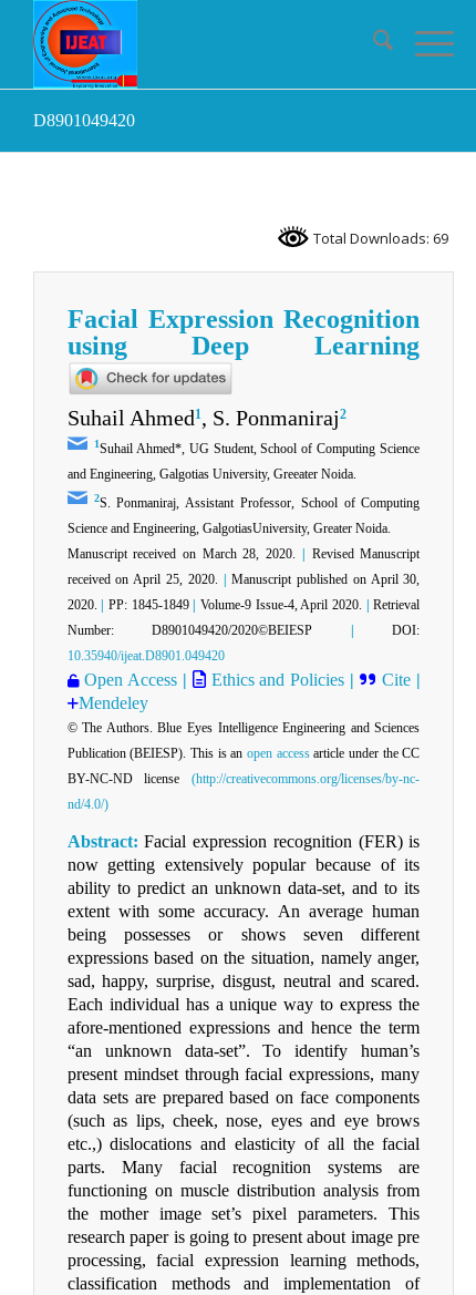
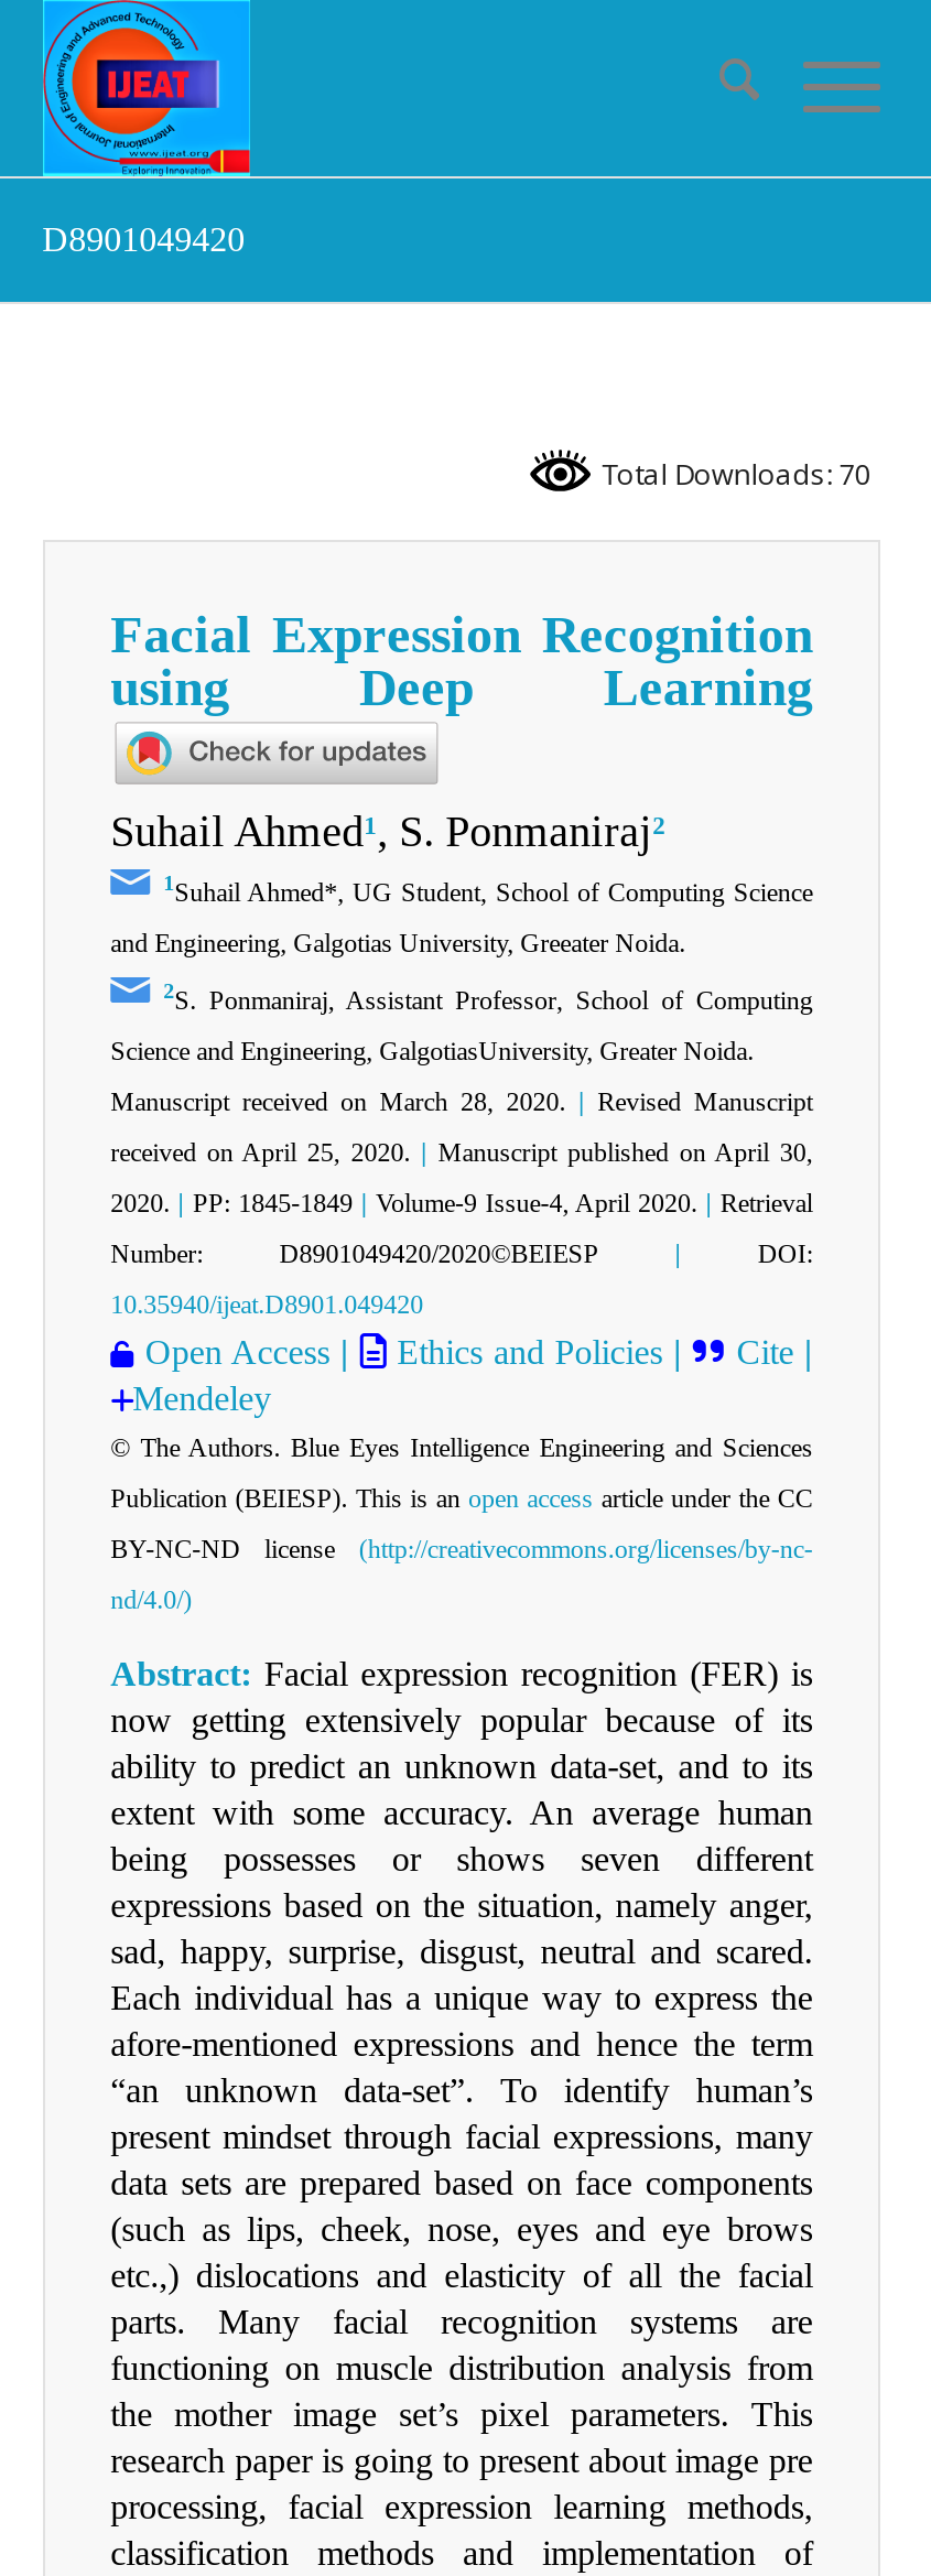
- Total Downloads: 69
+ Total Downloads: 70
